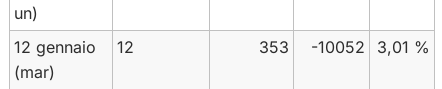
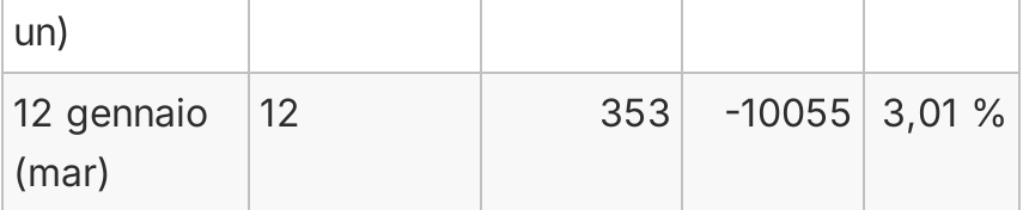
- 353 -10052 3,01 %
+ 353 -10055 3,01 %
